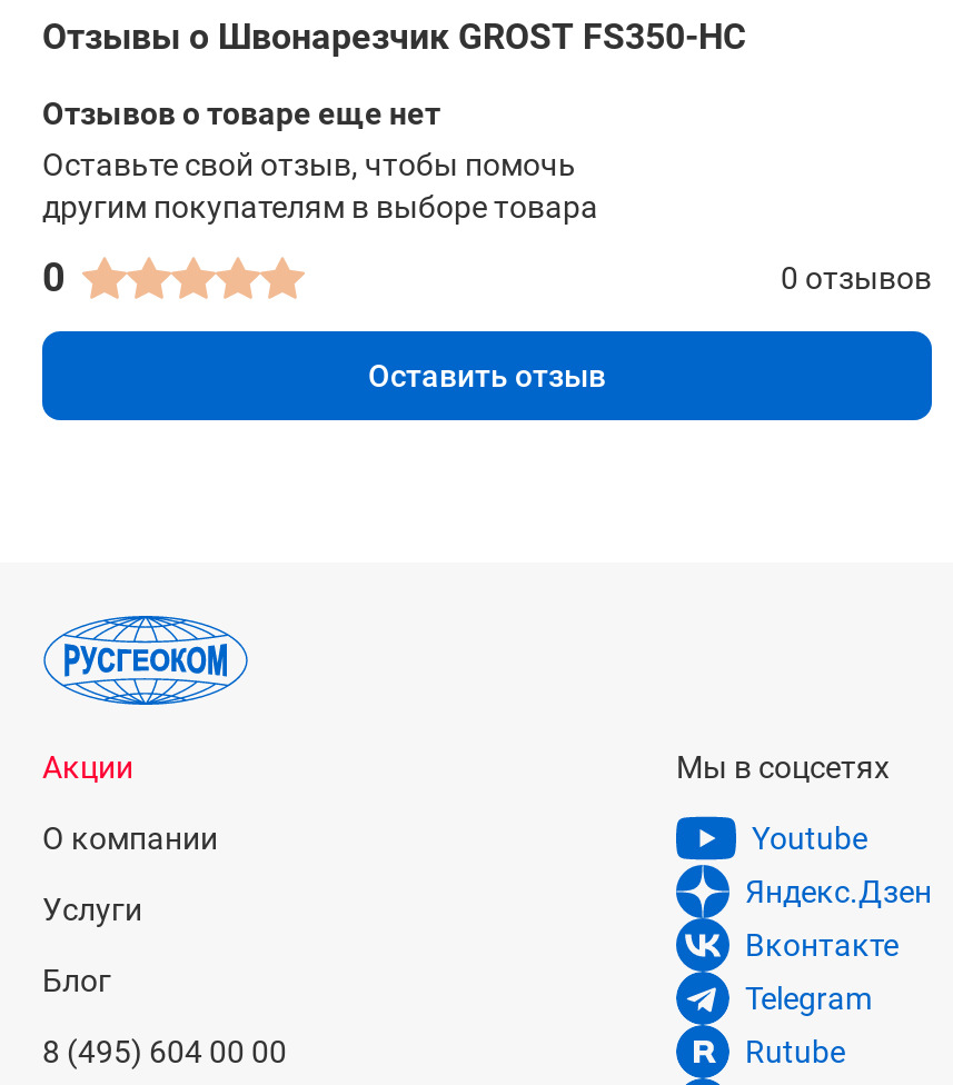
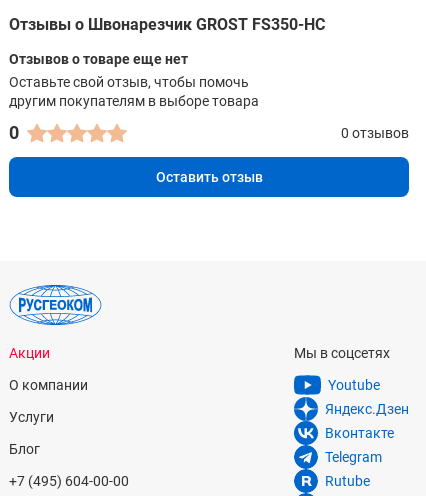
- 8 (495) 604 00 00
+ +7 (495) 604-00-00
